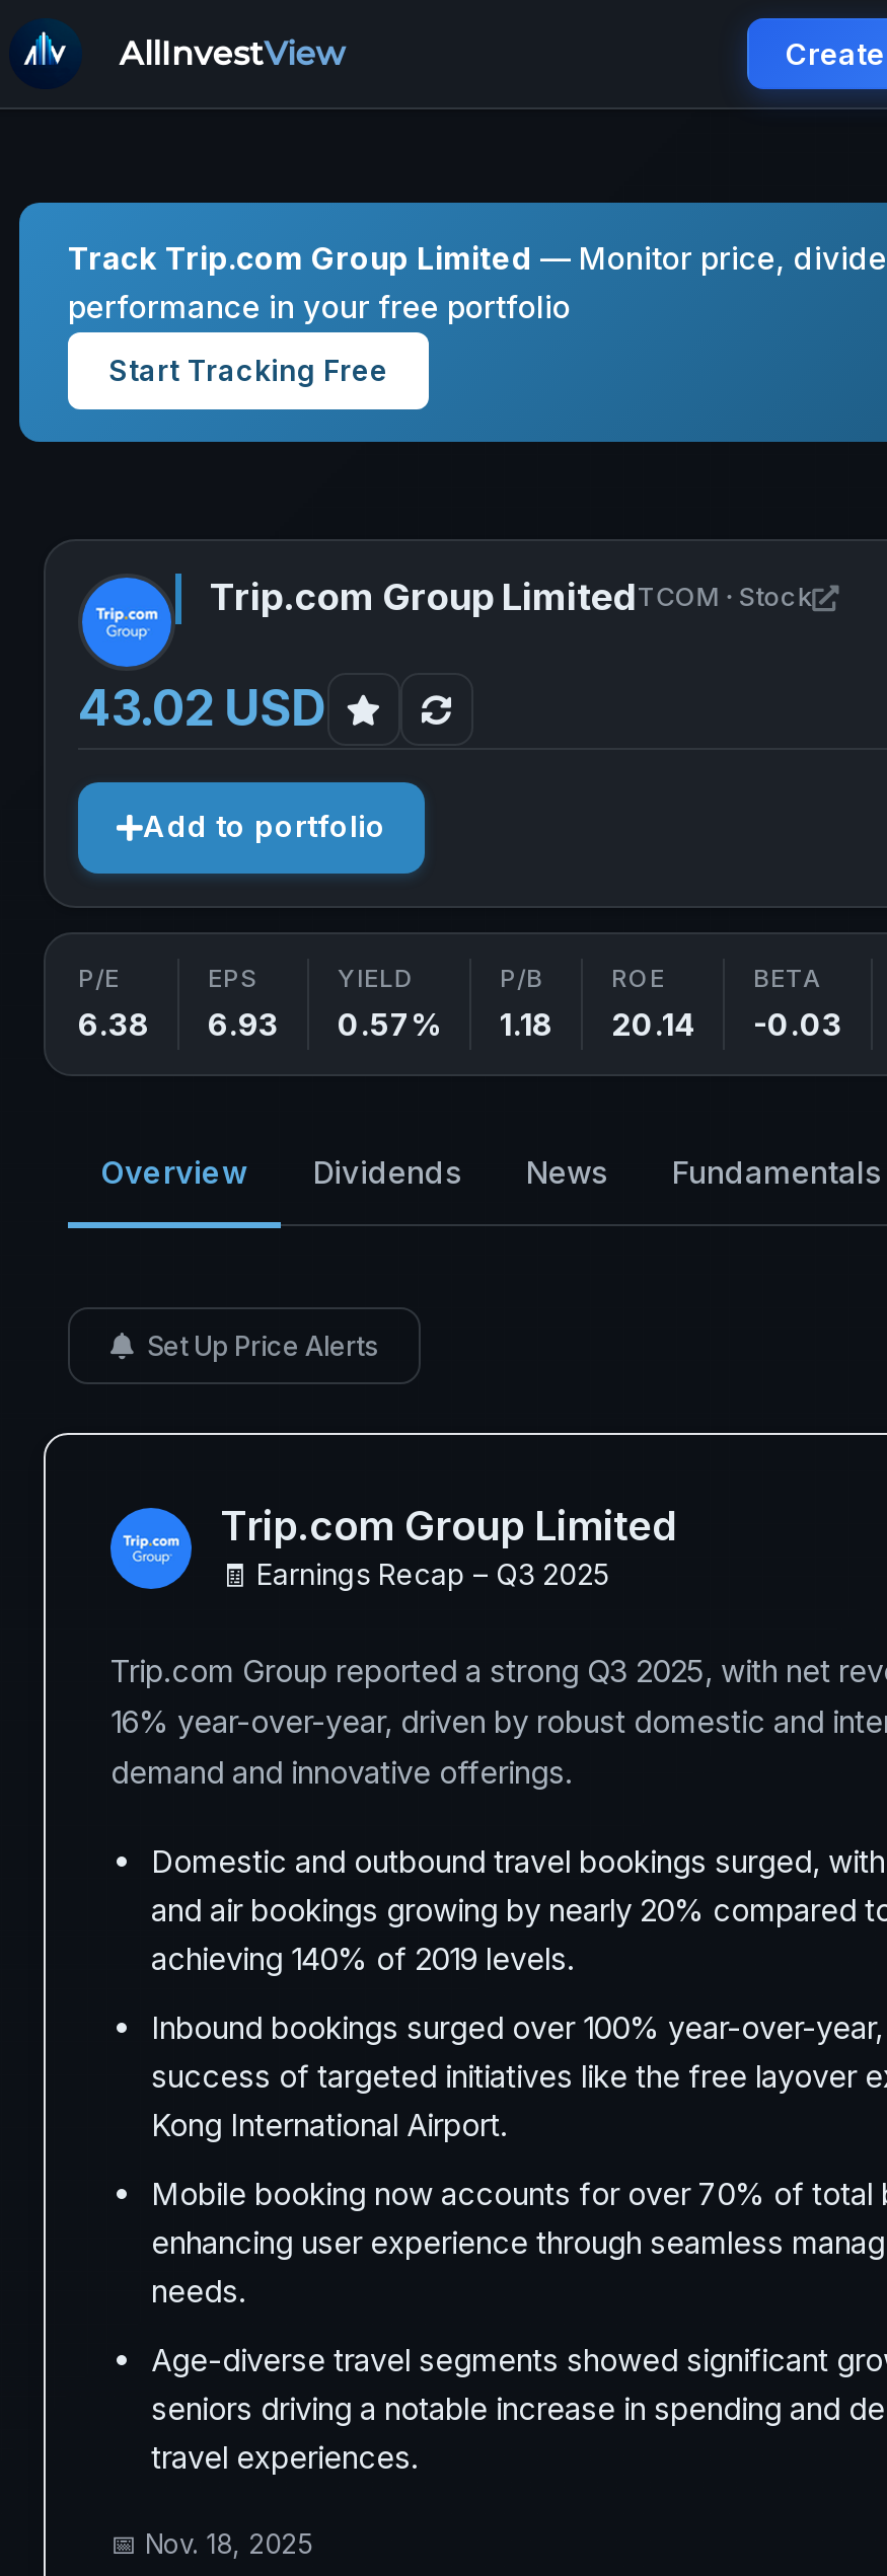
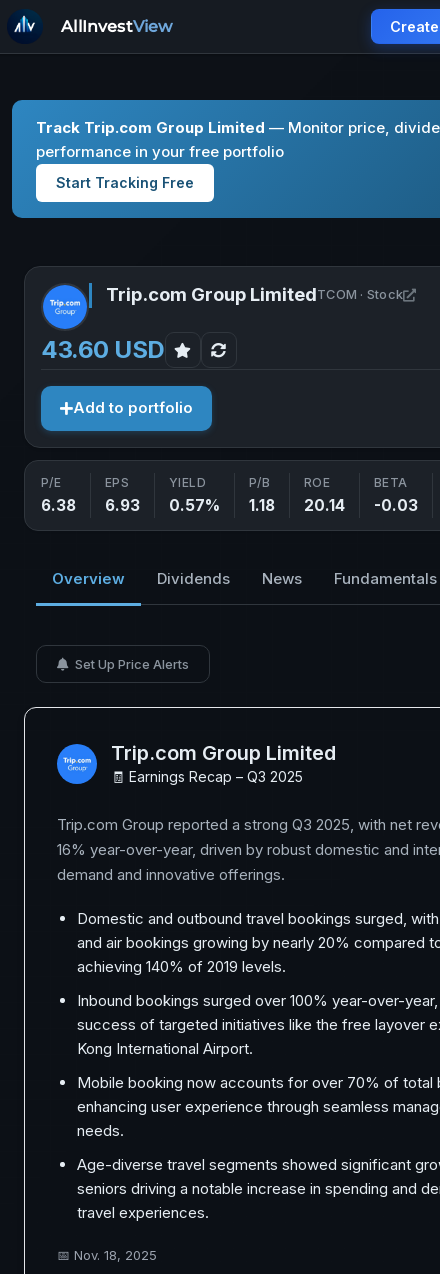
- 43.02 USD
+ 43.60 USD
